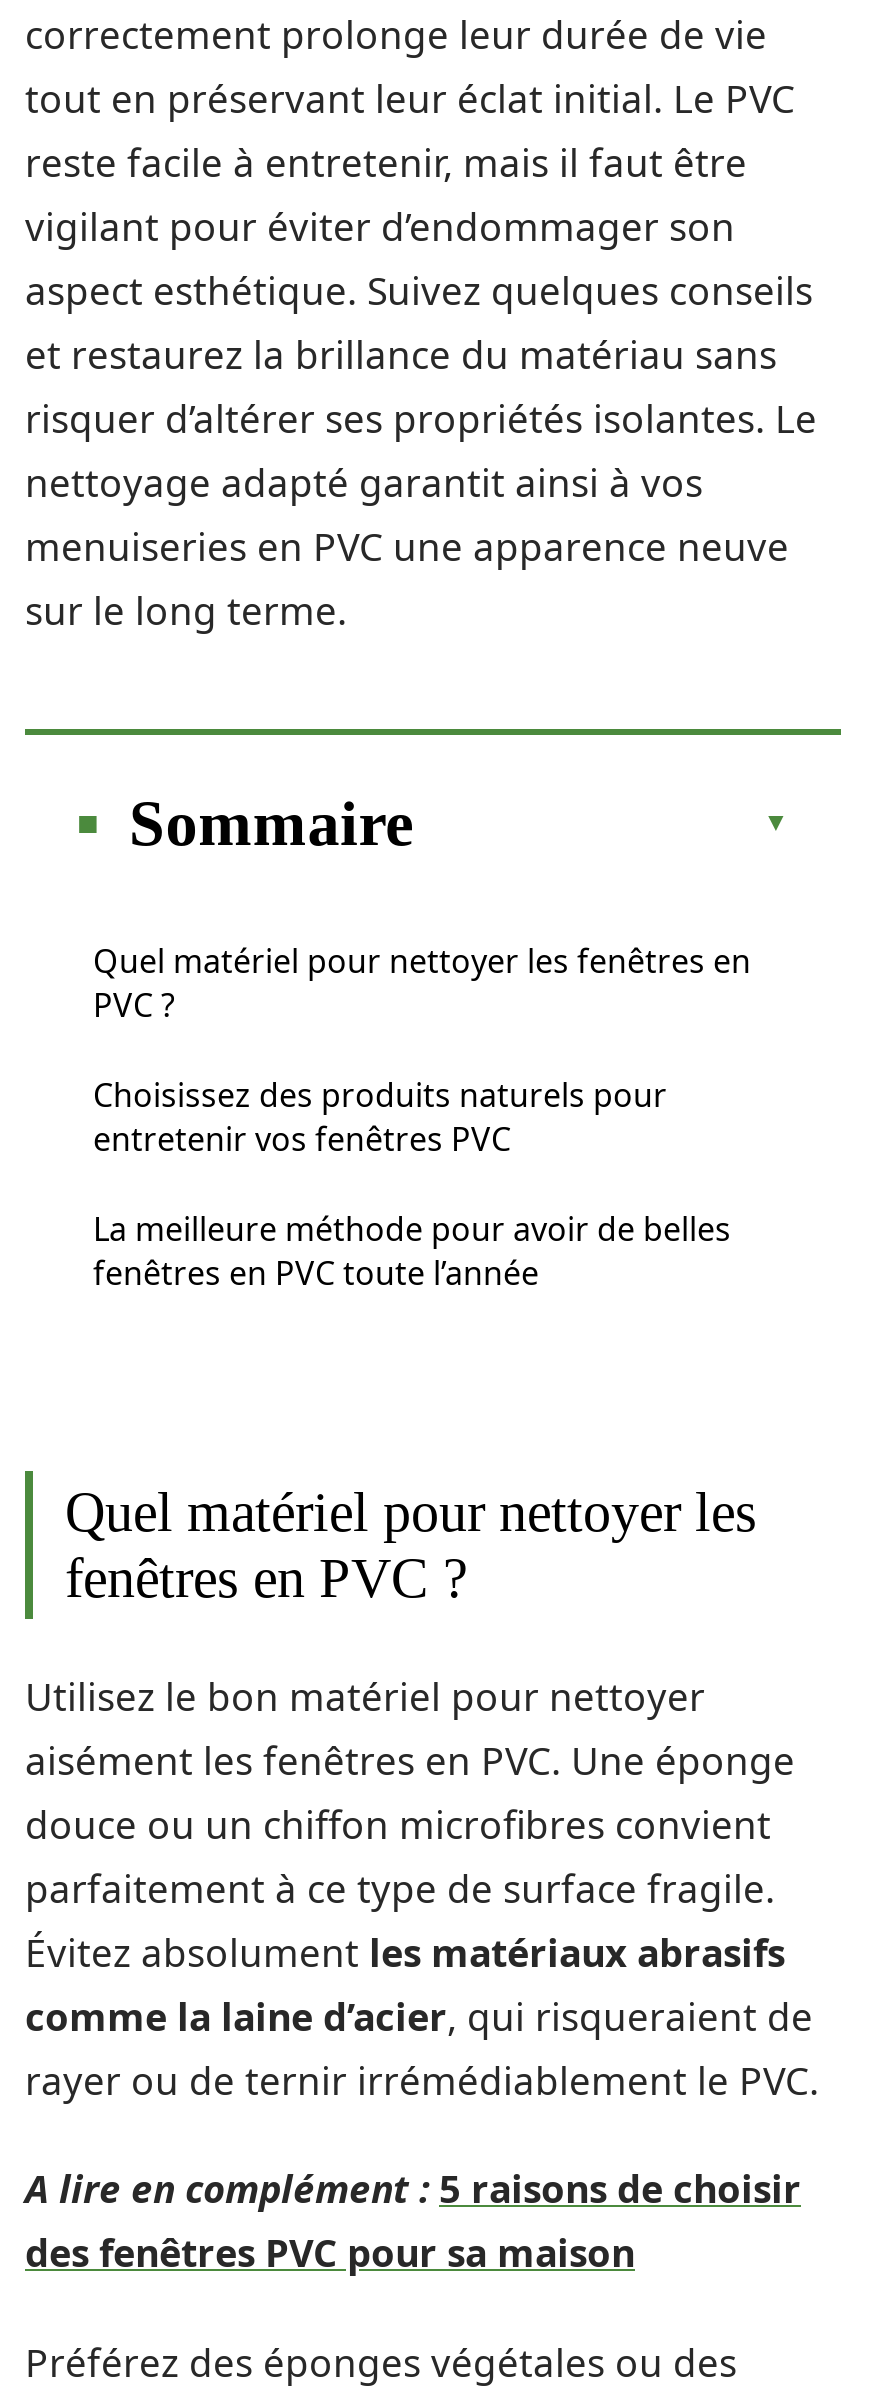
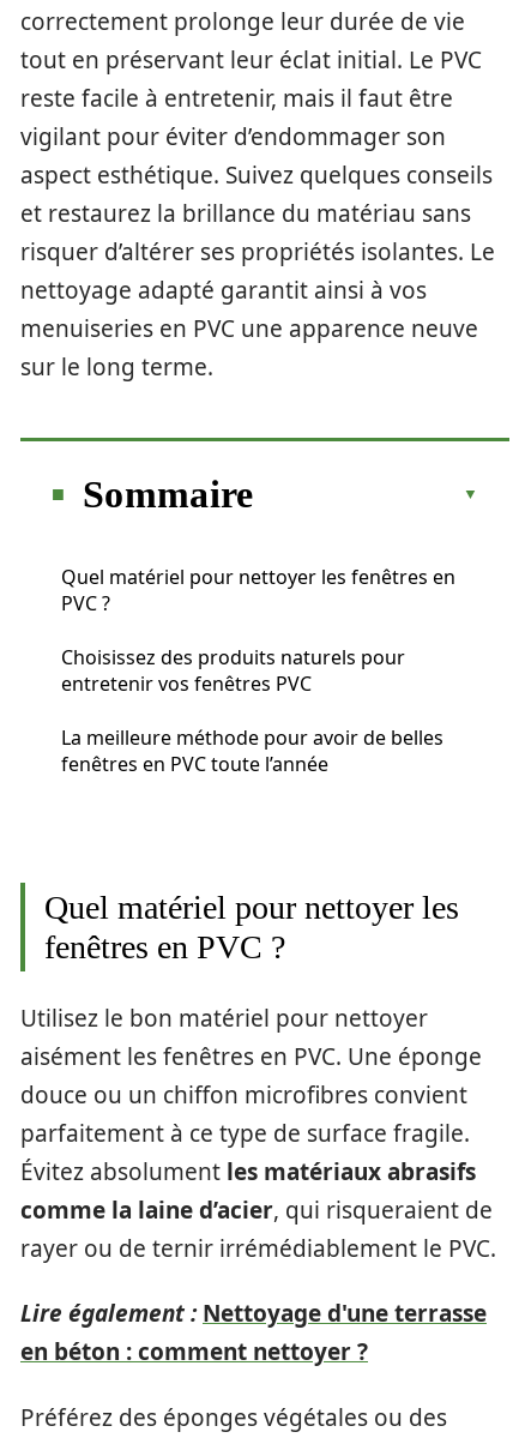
- A lire en complément : 5 raisons de choisir
- des fenêtres PVC pour sa maison
+ Lire également : Nettoyage d'une terrasse
+ en béton : comment nettoyer ?
